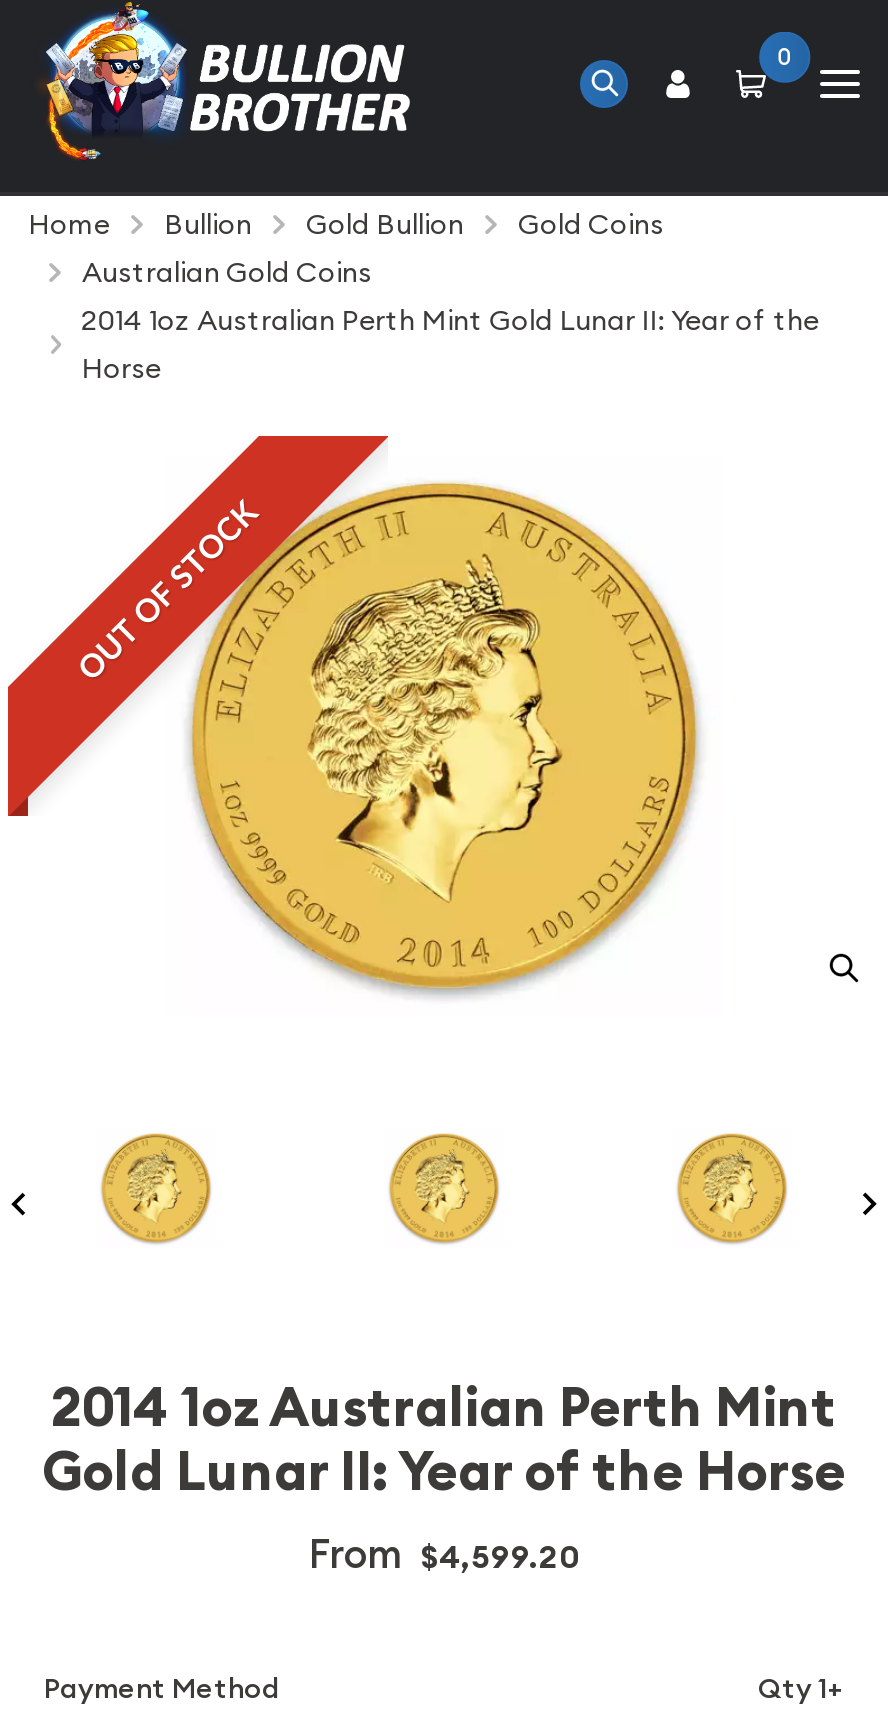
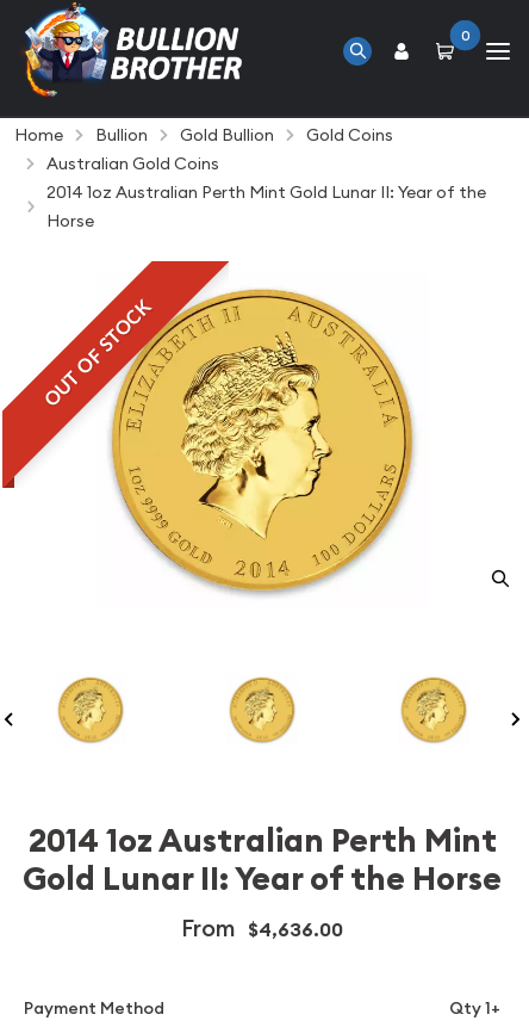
- From $4,599.20
+ From $4,636.00
